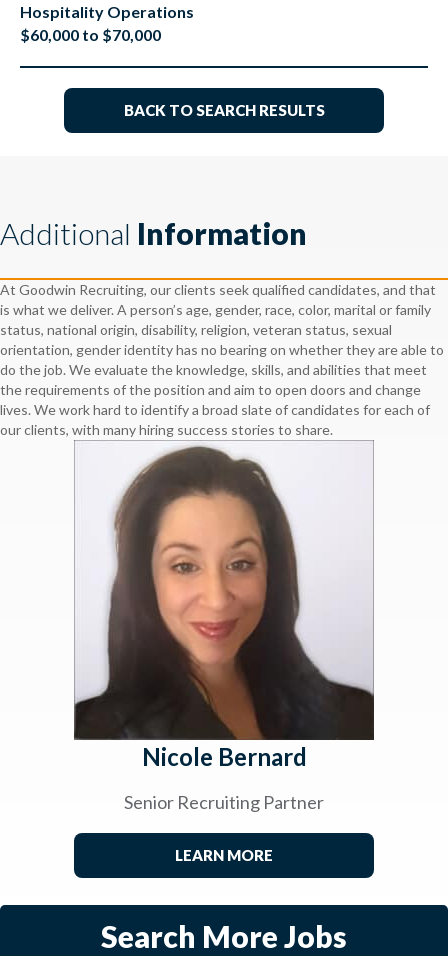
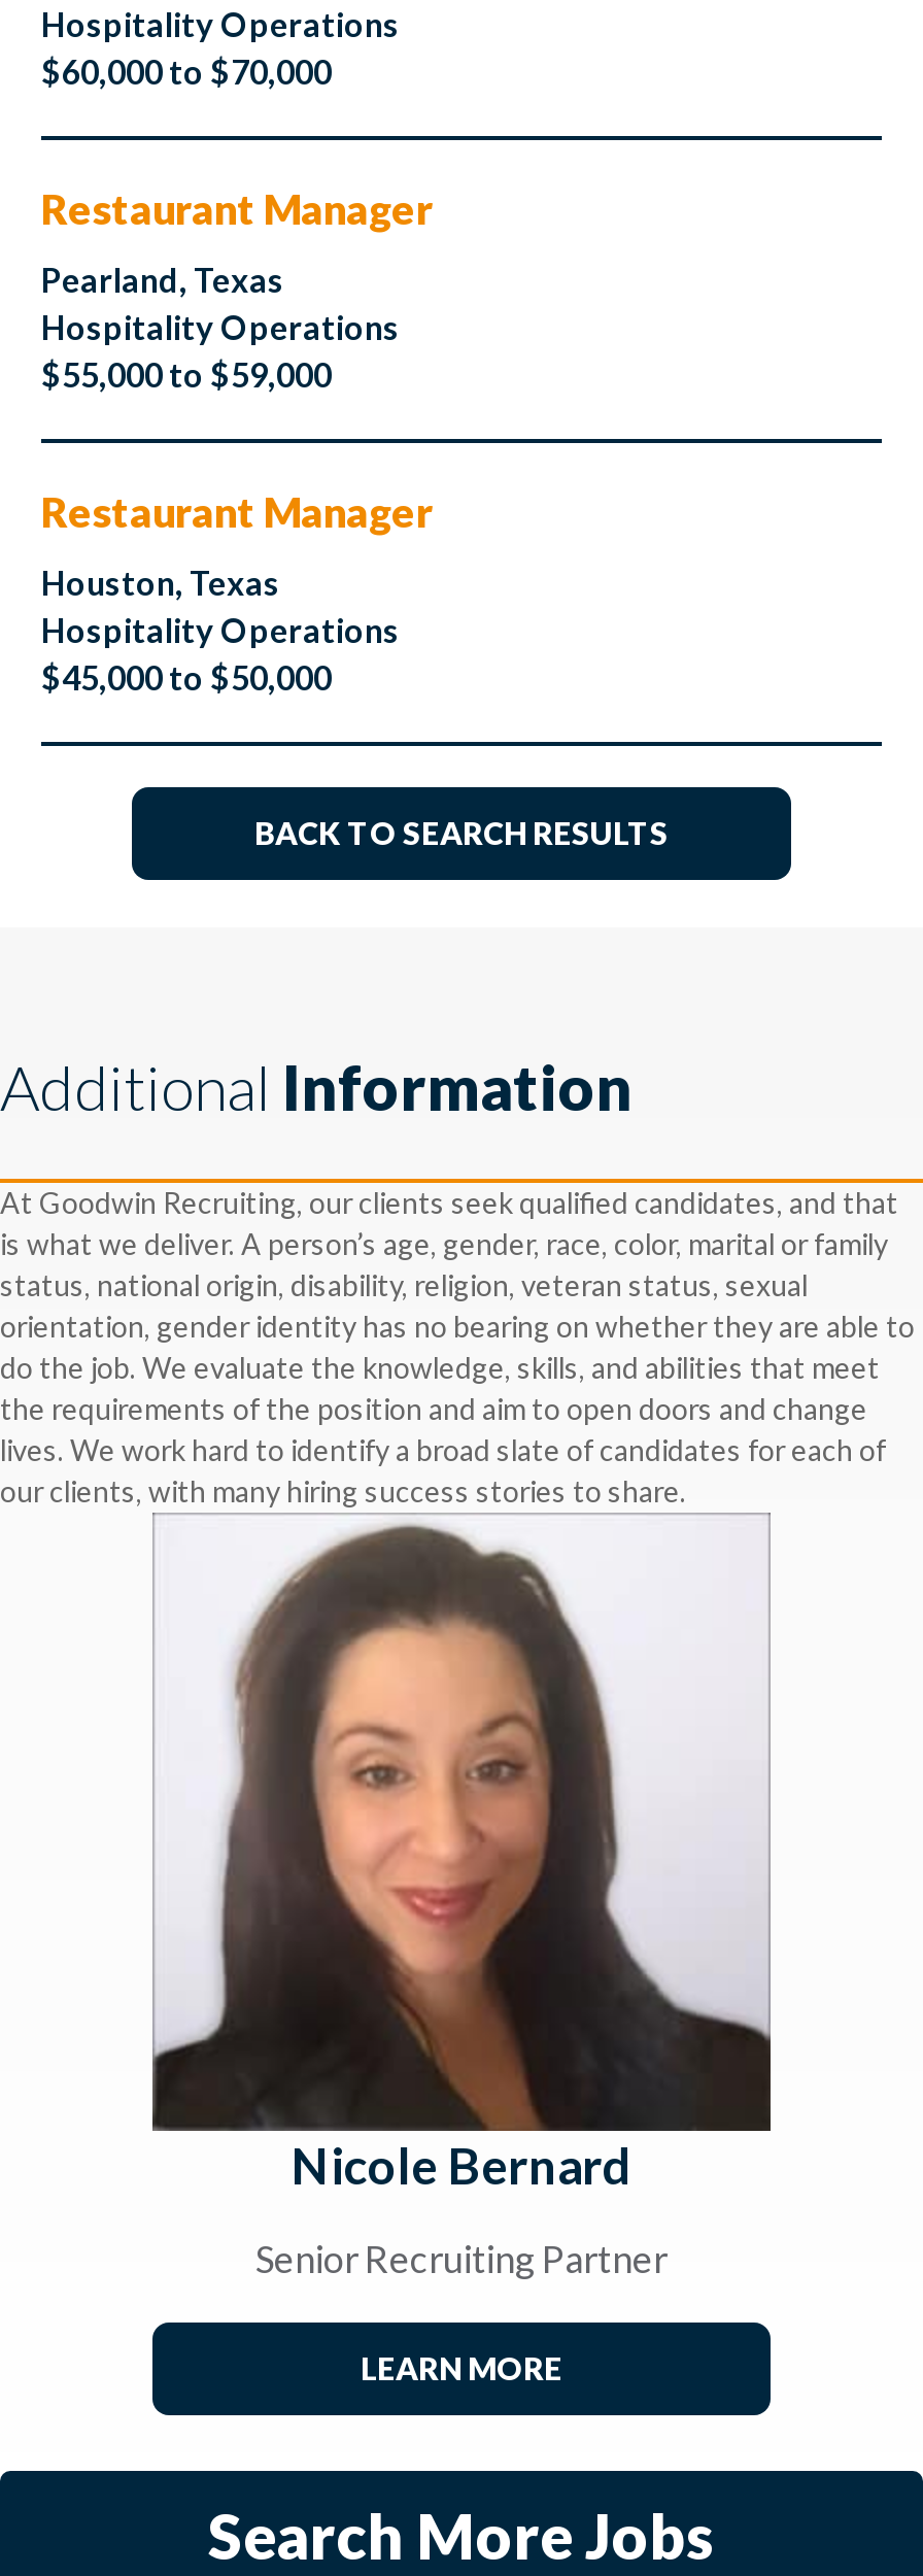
+ Restaurant Manager
+ Pearland, Texas
+ Hospitality Operations
+ $55,000 to $59,000
+ Restaurant Manager
+ Houston, Texas
+ Hospitality Operations
+ $45,000 to $50,000
